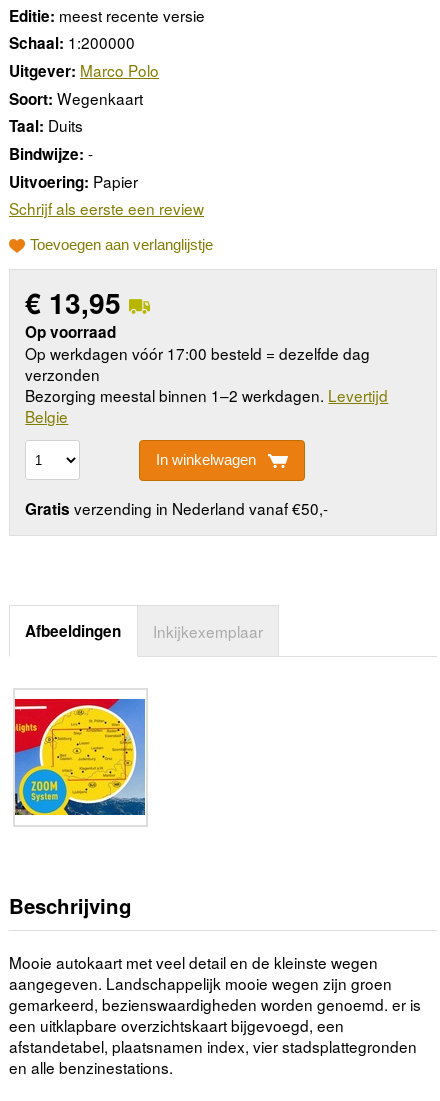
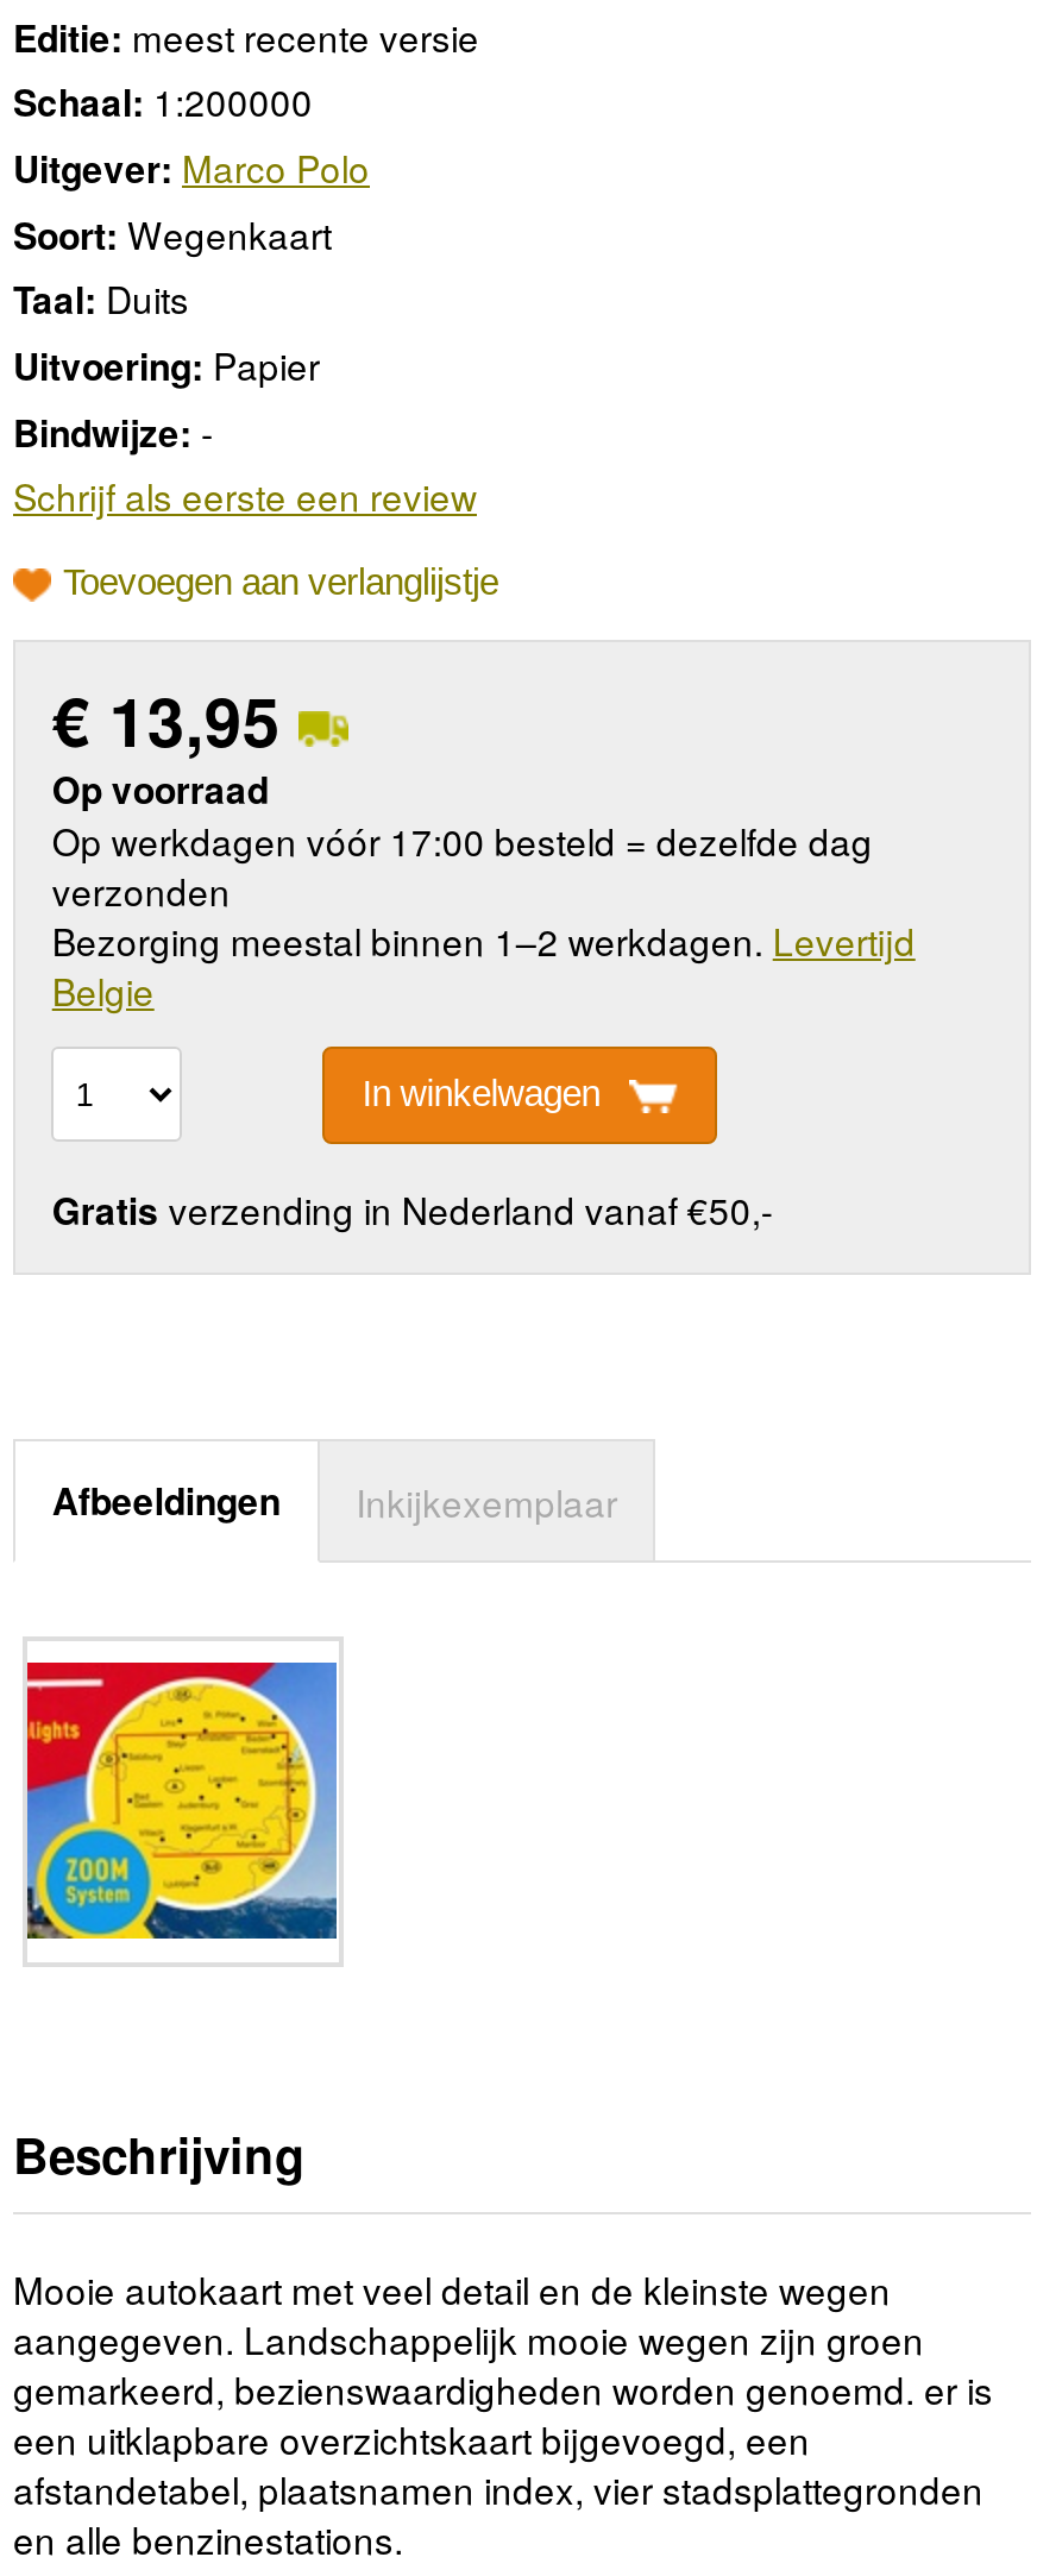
moved down: Bindwijze: -

moved up: Uitvoering: Papier
